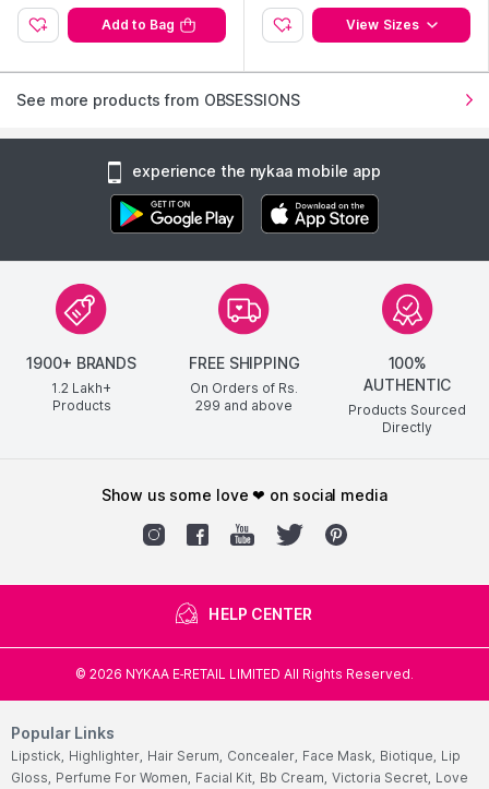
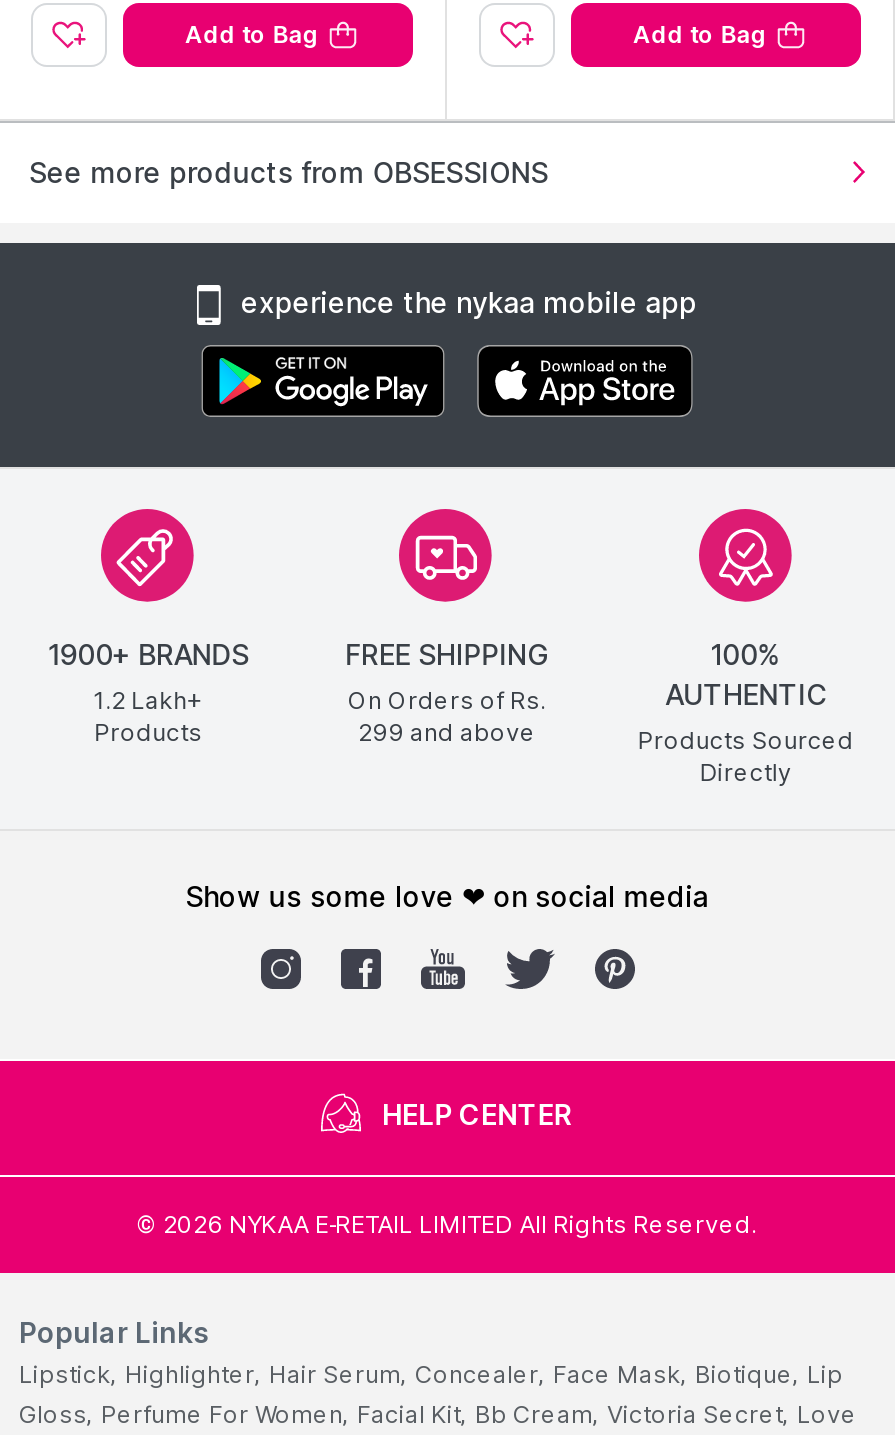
- View Sizes
+ Add to Bag
